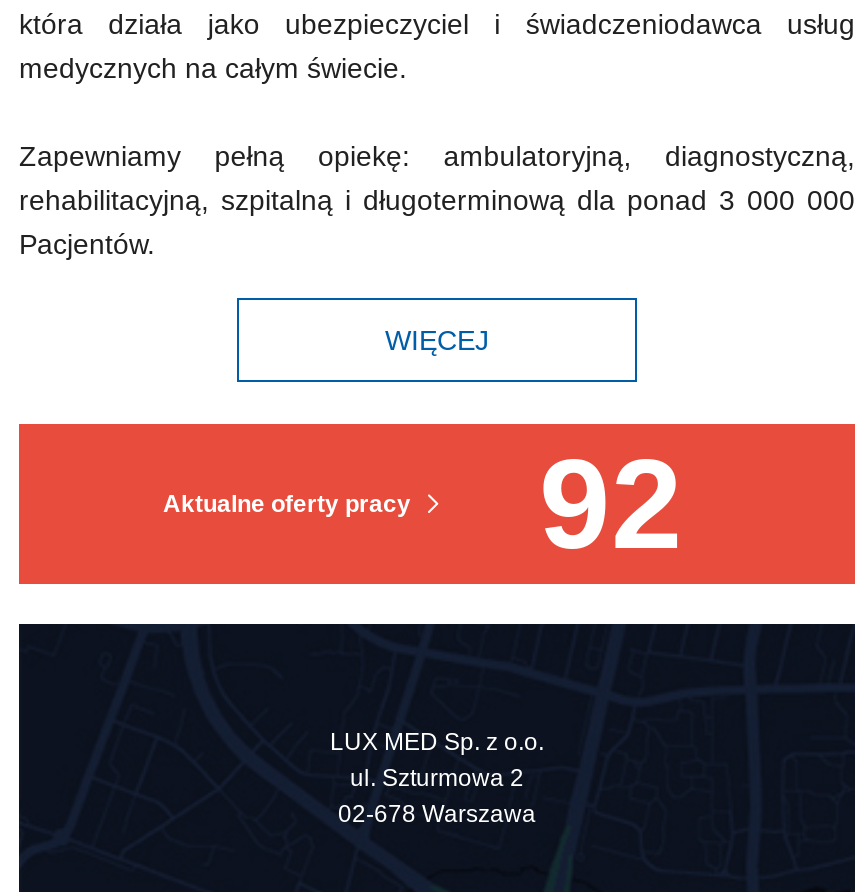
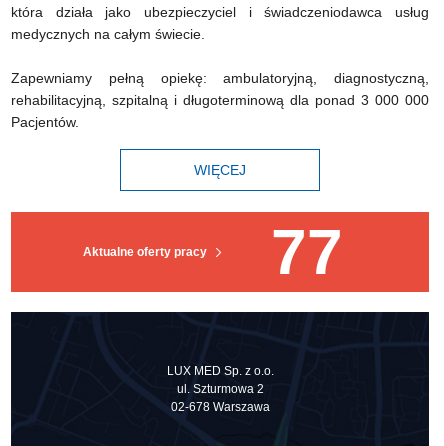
- 92
+ 77
